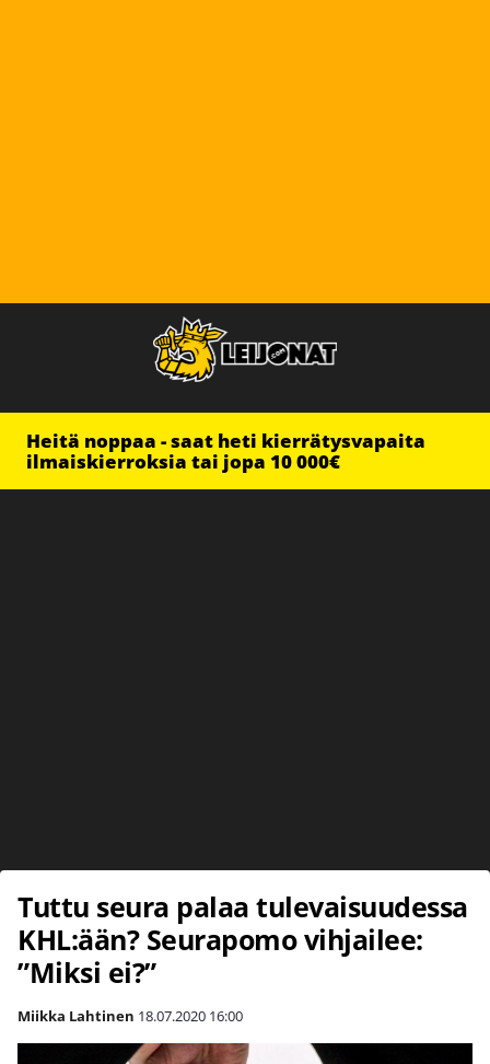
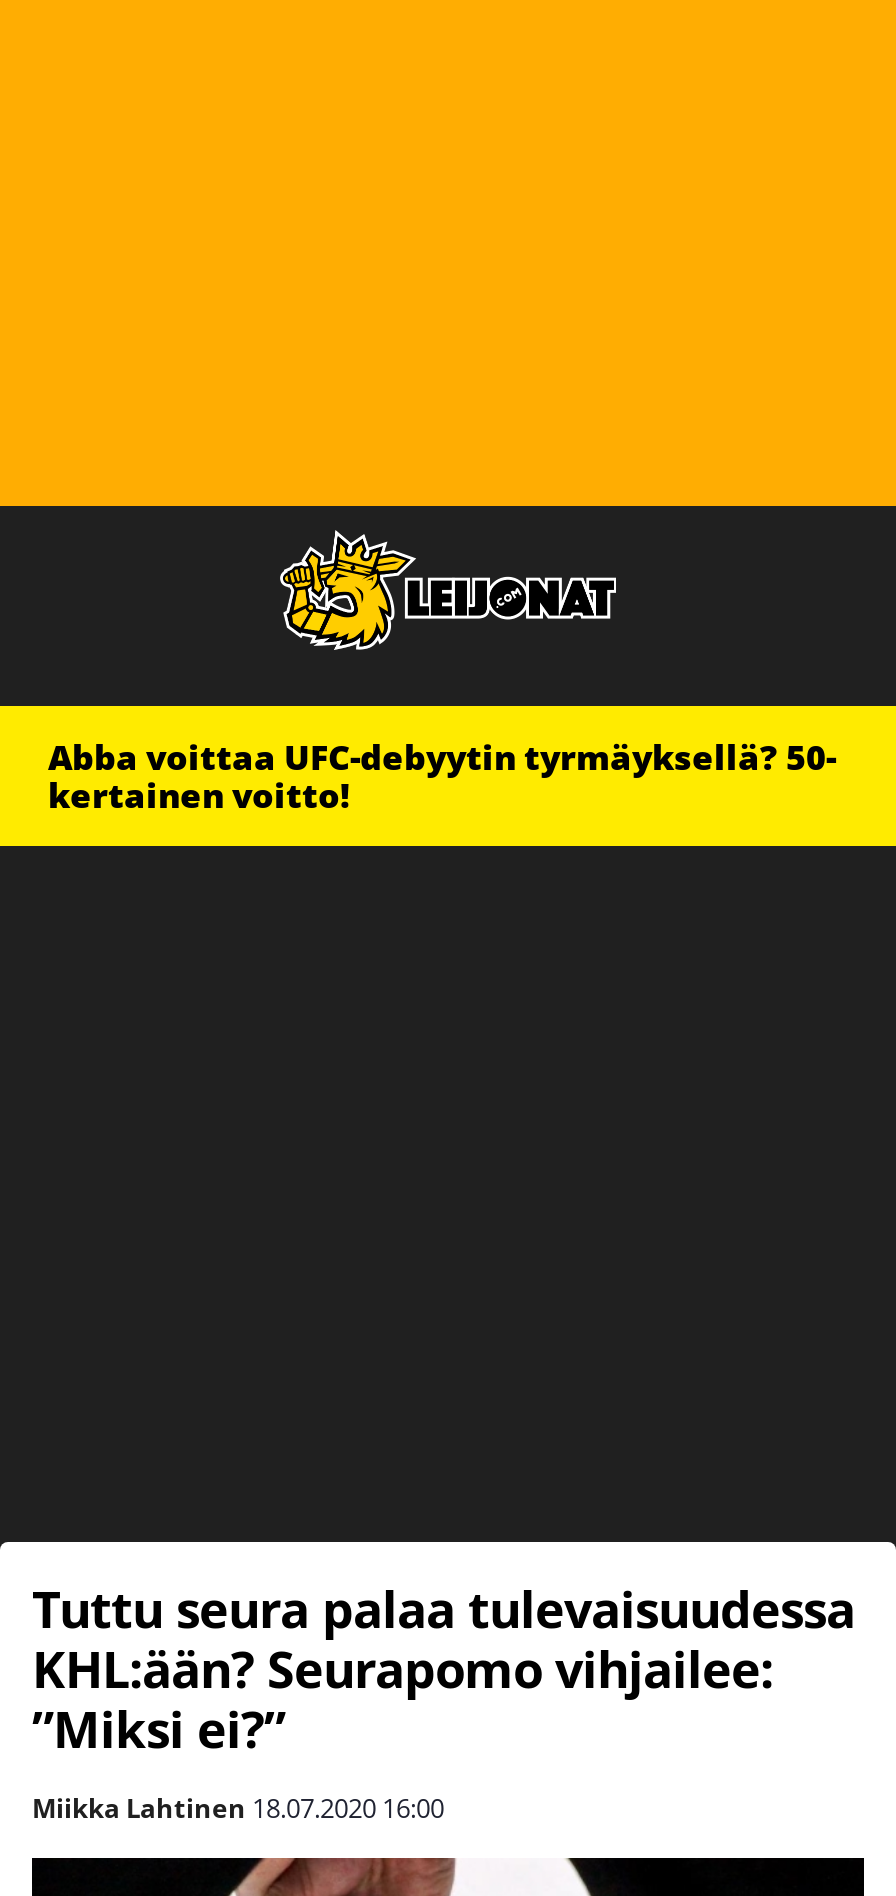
- Heitä noppaa - saat heti kierrätysvapaita
- ilmaiskierroksia tai jopa 10 000€
+ Abba voittaa UFC-debyytin tyrmäyksellä? 50-
+ kertainen voitto!
